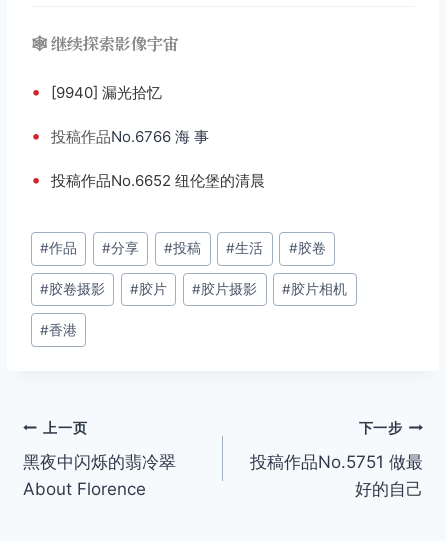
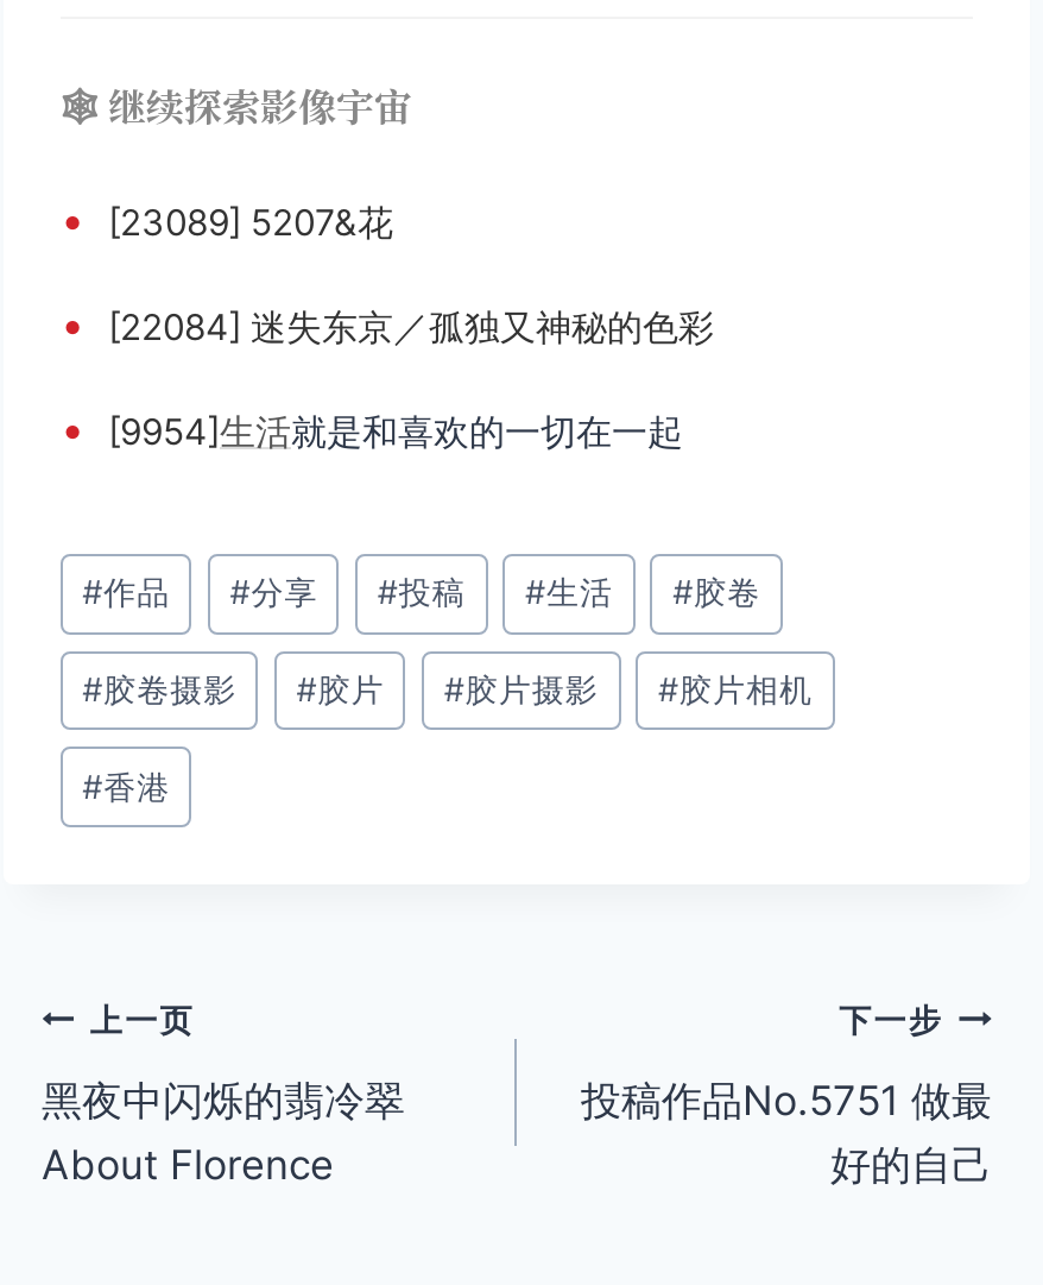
- • [9940] 漏光拾忆
+ • [23089] 5207&花

- • 投稿作品No.6766 海 事
+ • [22084] 迷失东京／孤独又神秘的色彩

- • 投稿作品No.6652 纽伦堡的清晨
+ • [9954]生活就是和喜欢的一切在一起
